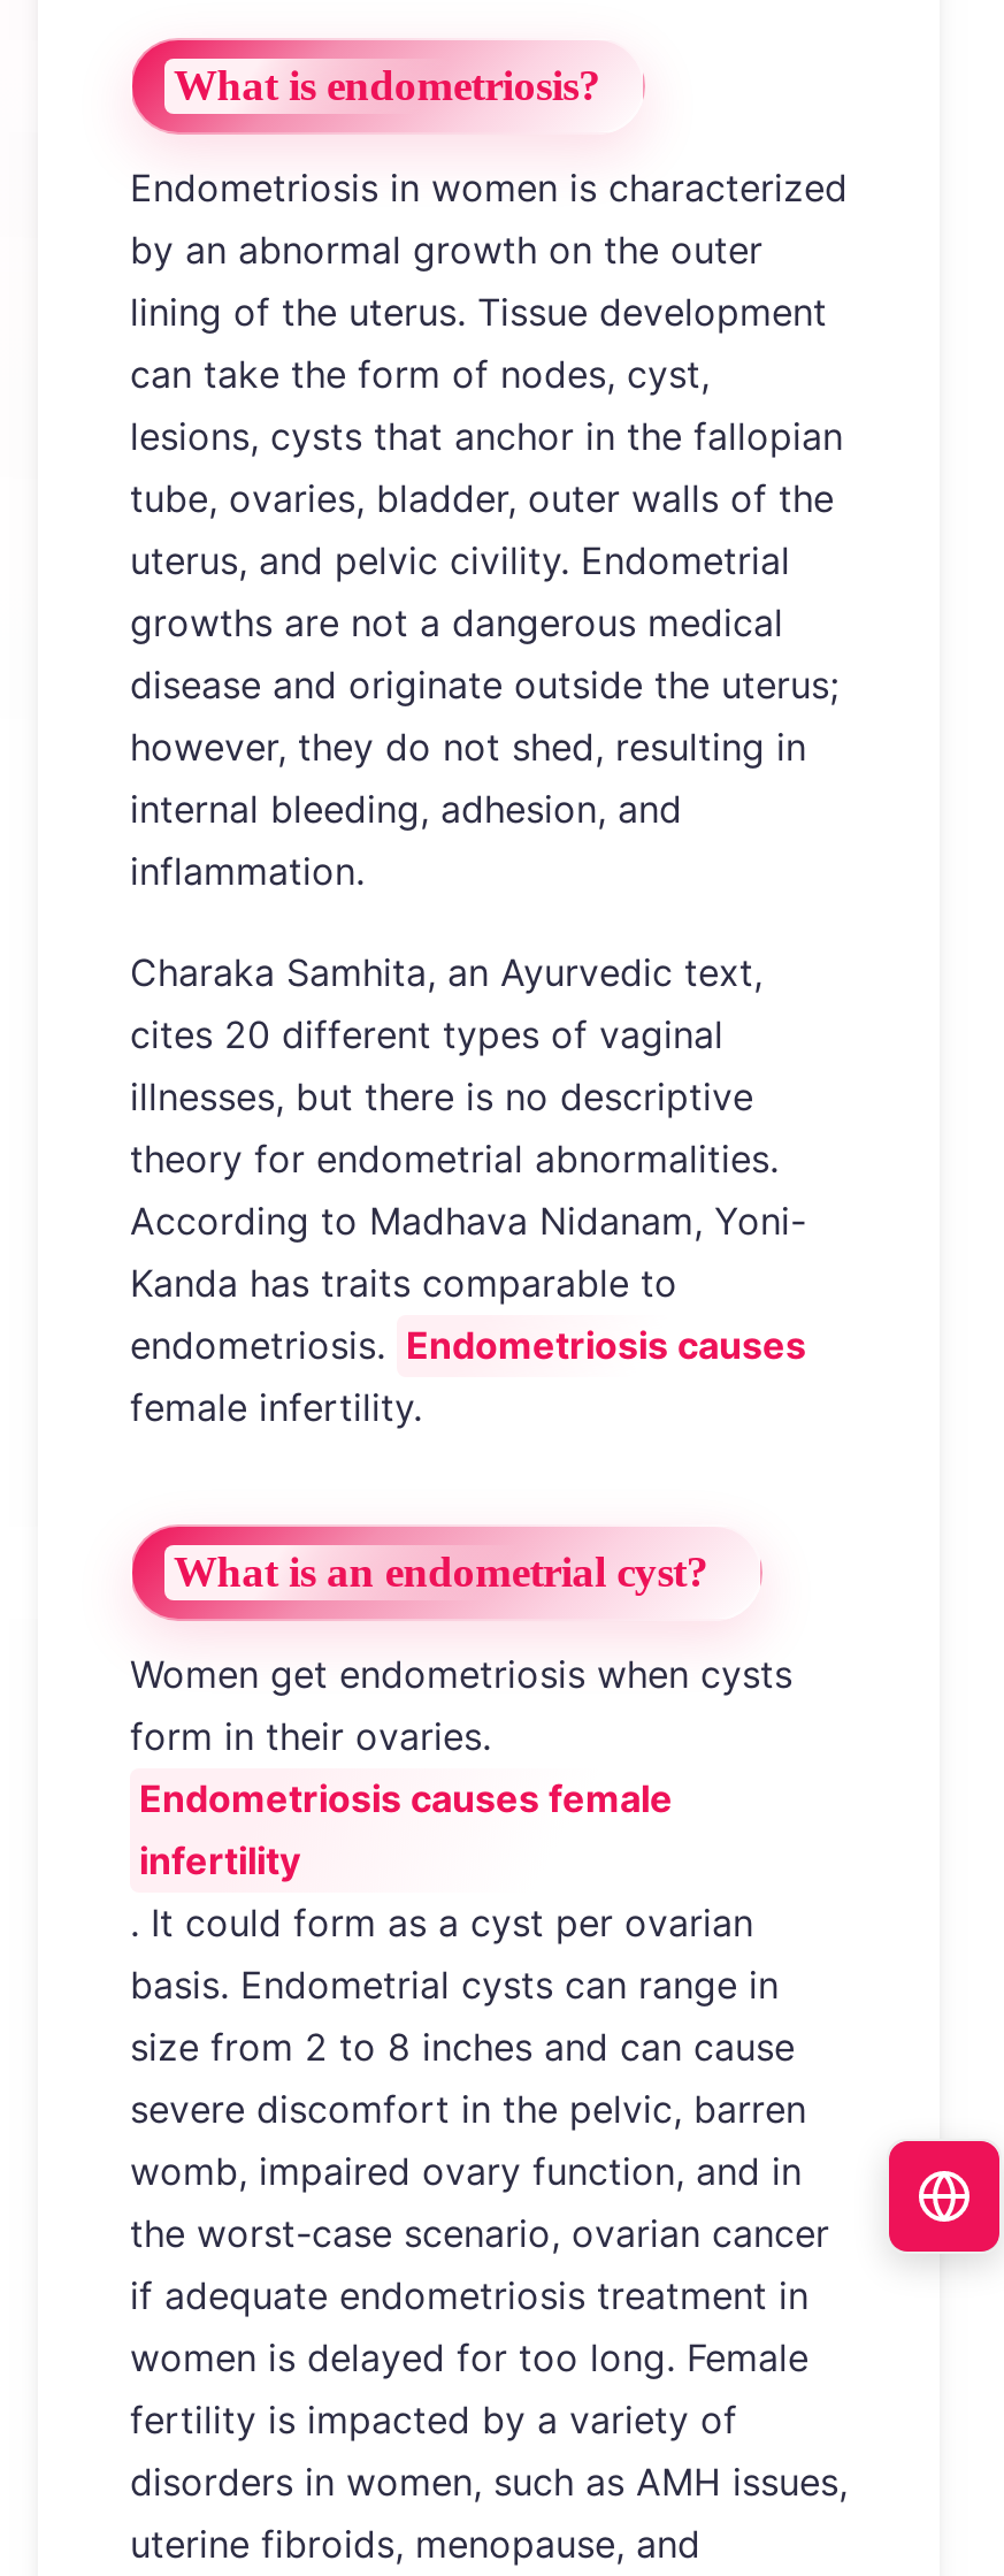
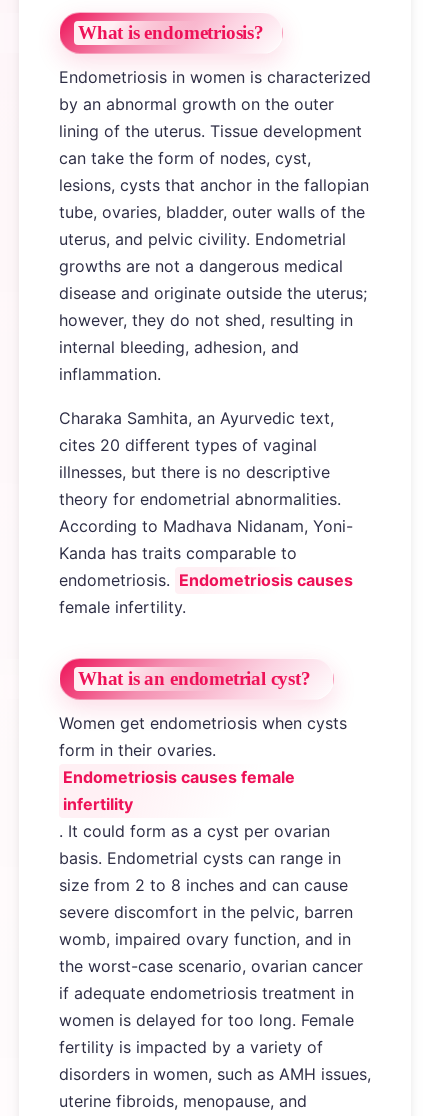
- [image]
